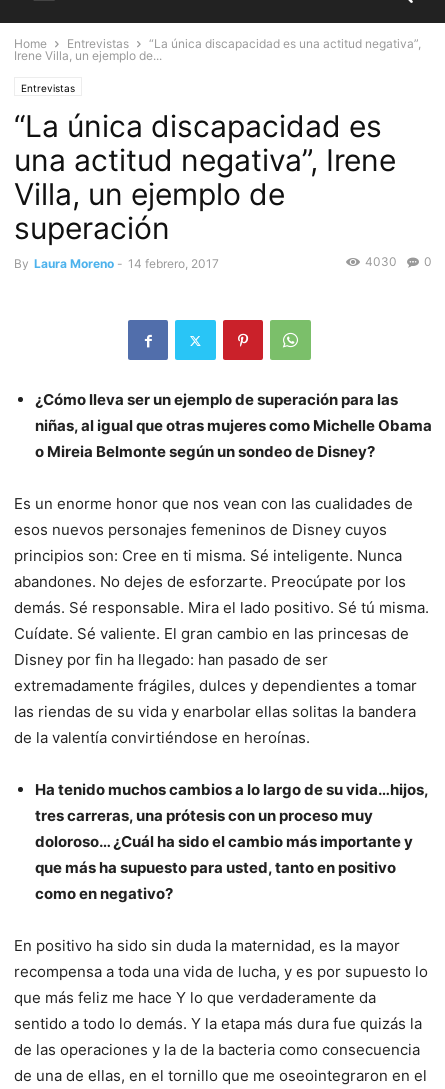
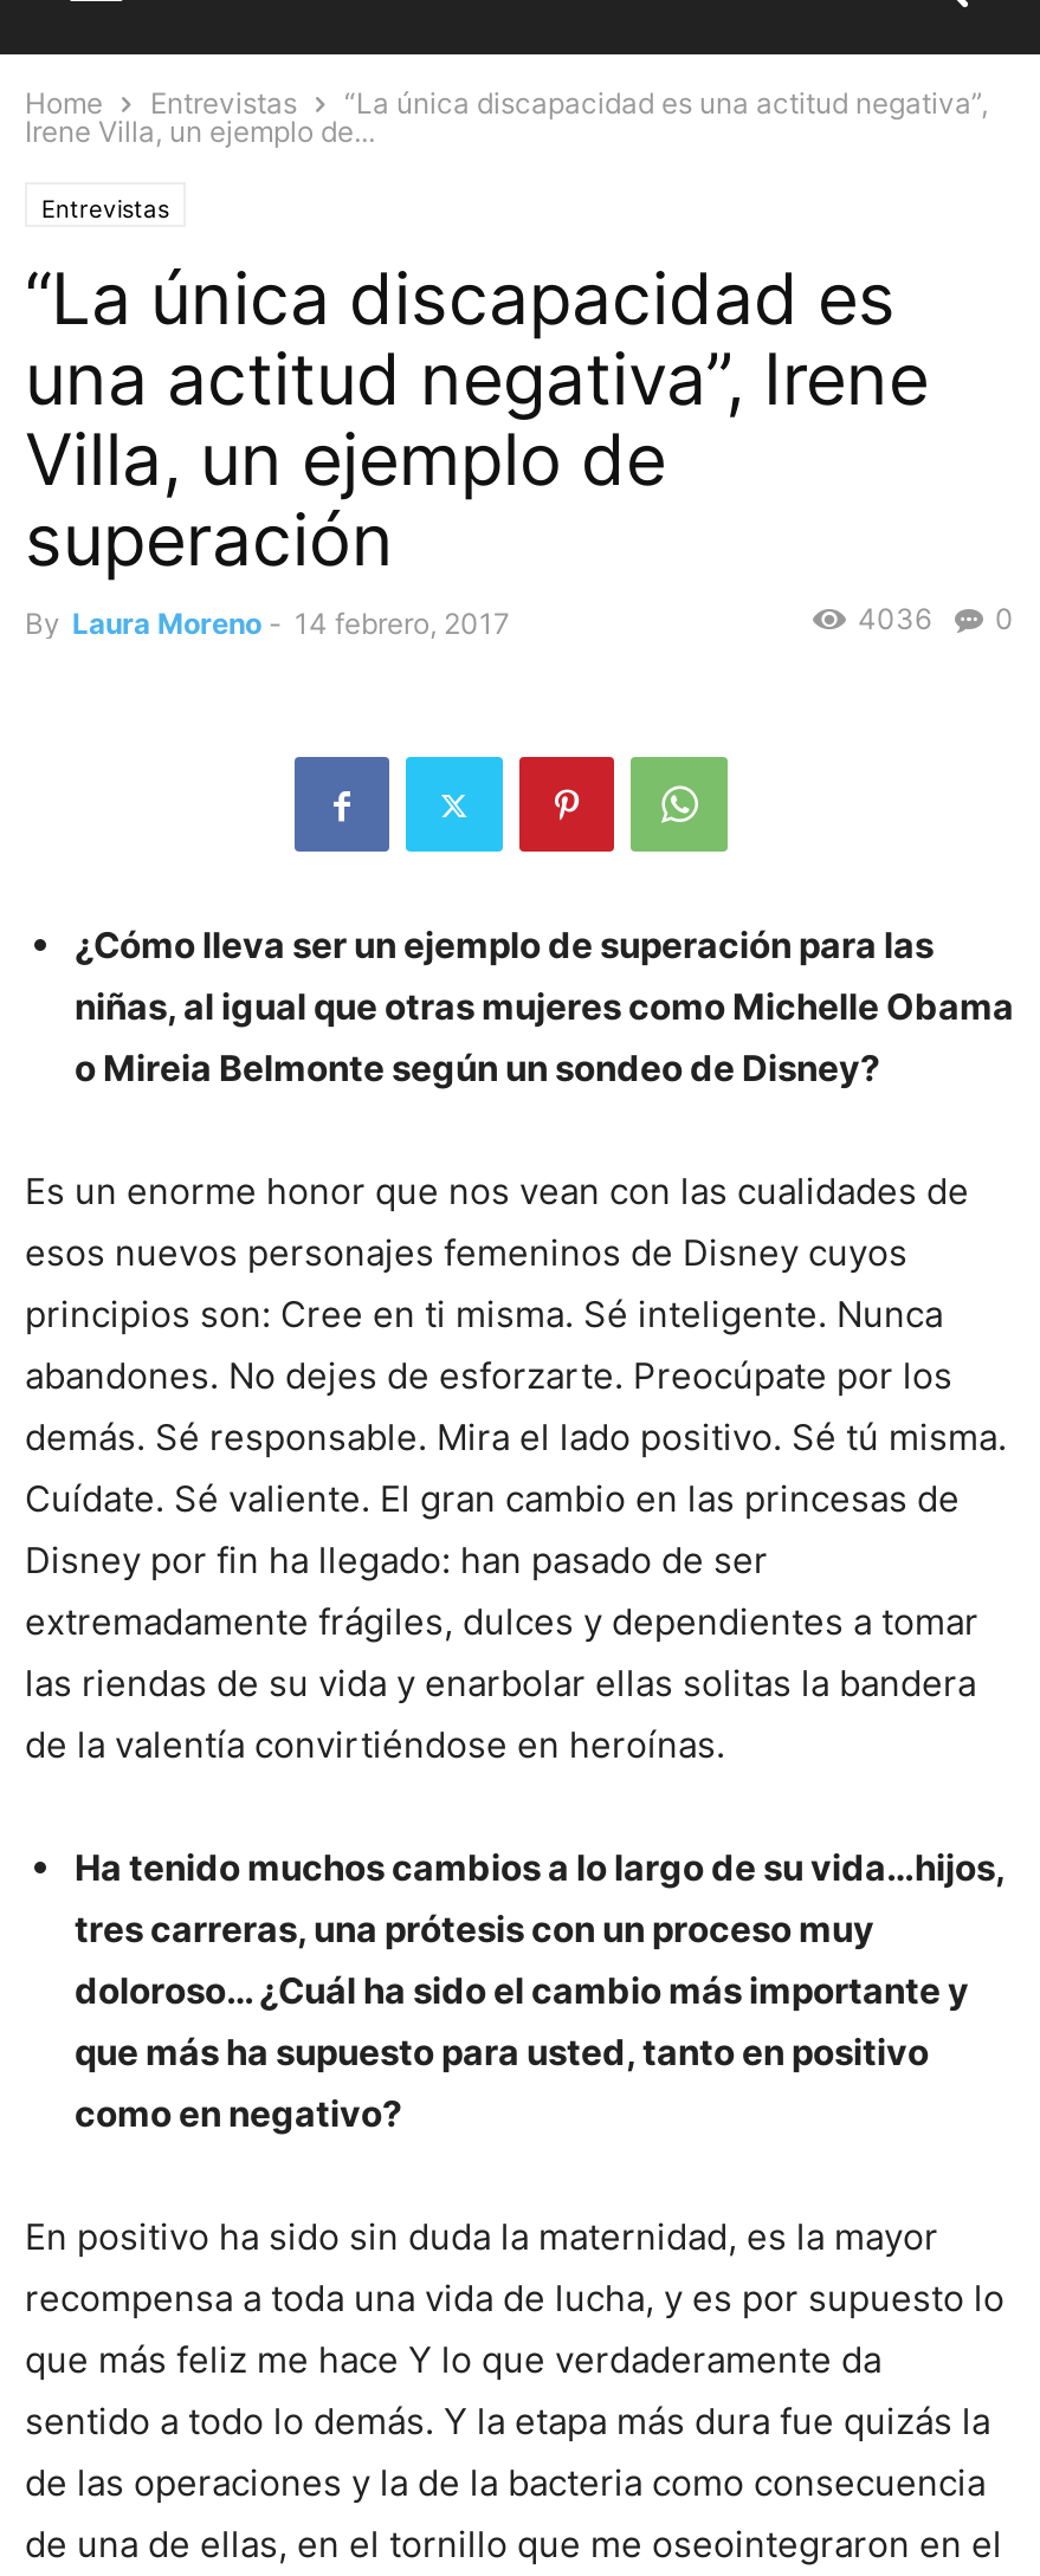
- 4030 0
+ 4036 0
